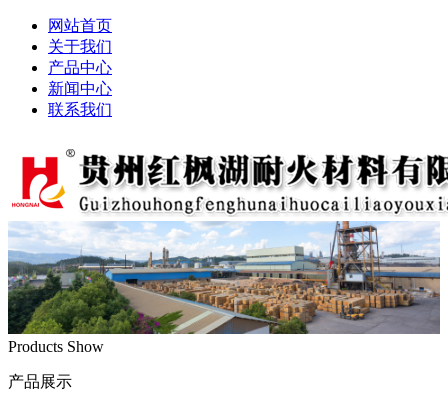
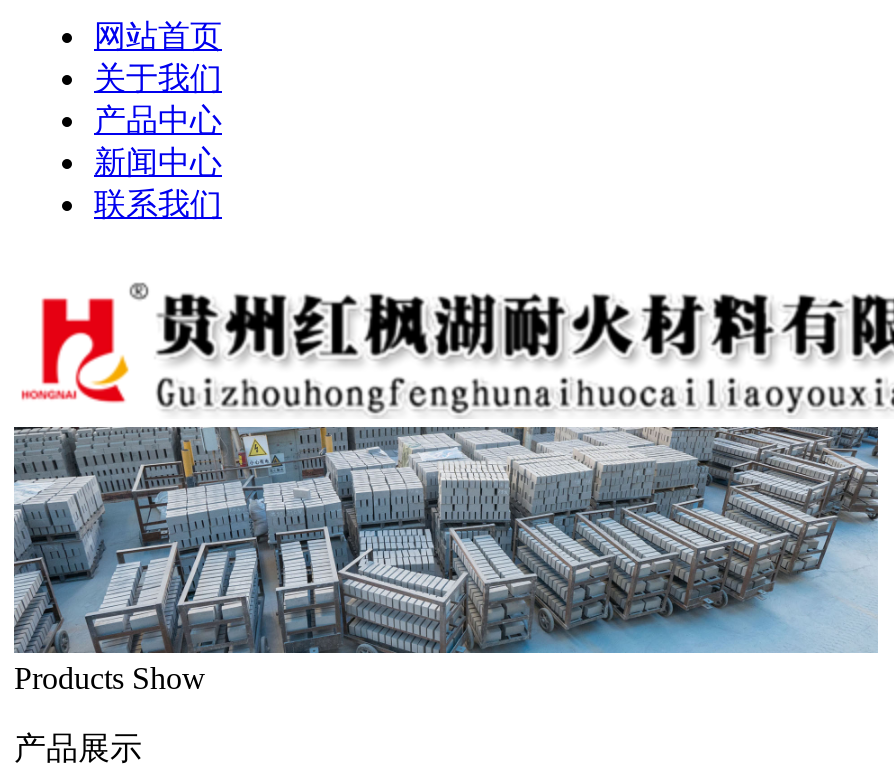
- [image]
+ [image]
